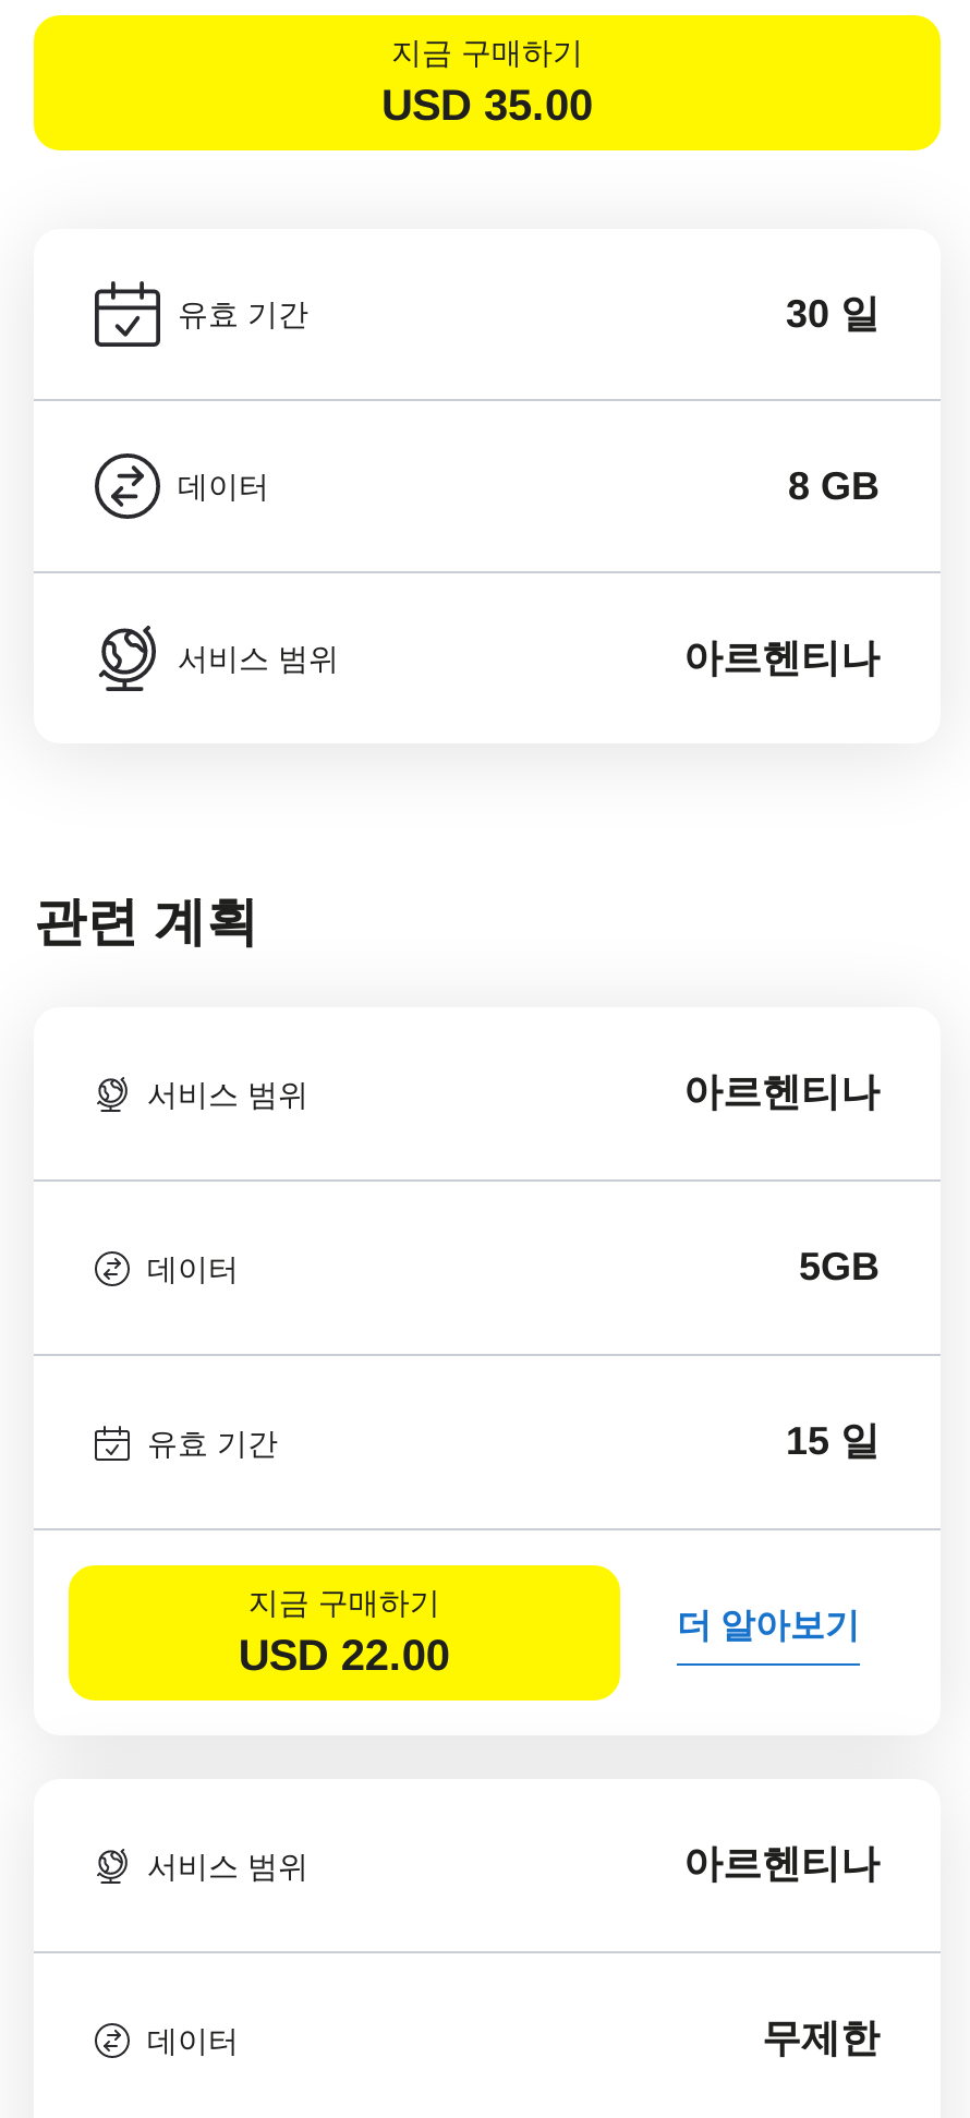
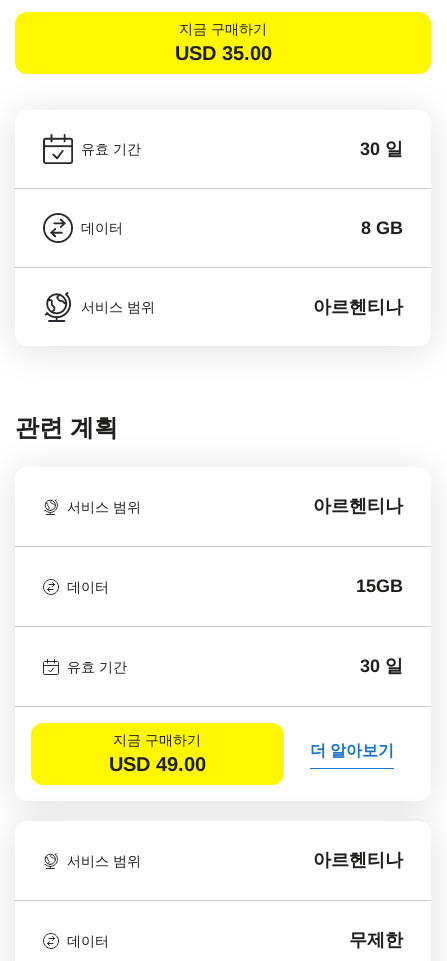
- 5GB
+ 15GB

- 15 일
+ 30 일

- USD 22.00
+ USD 49.00
